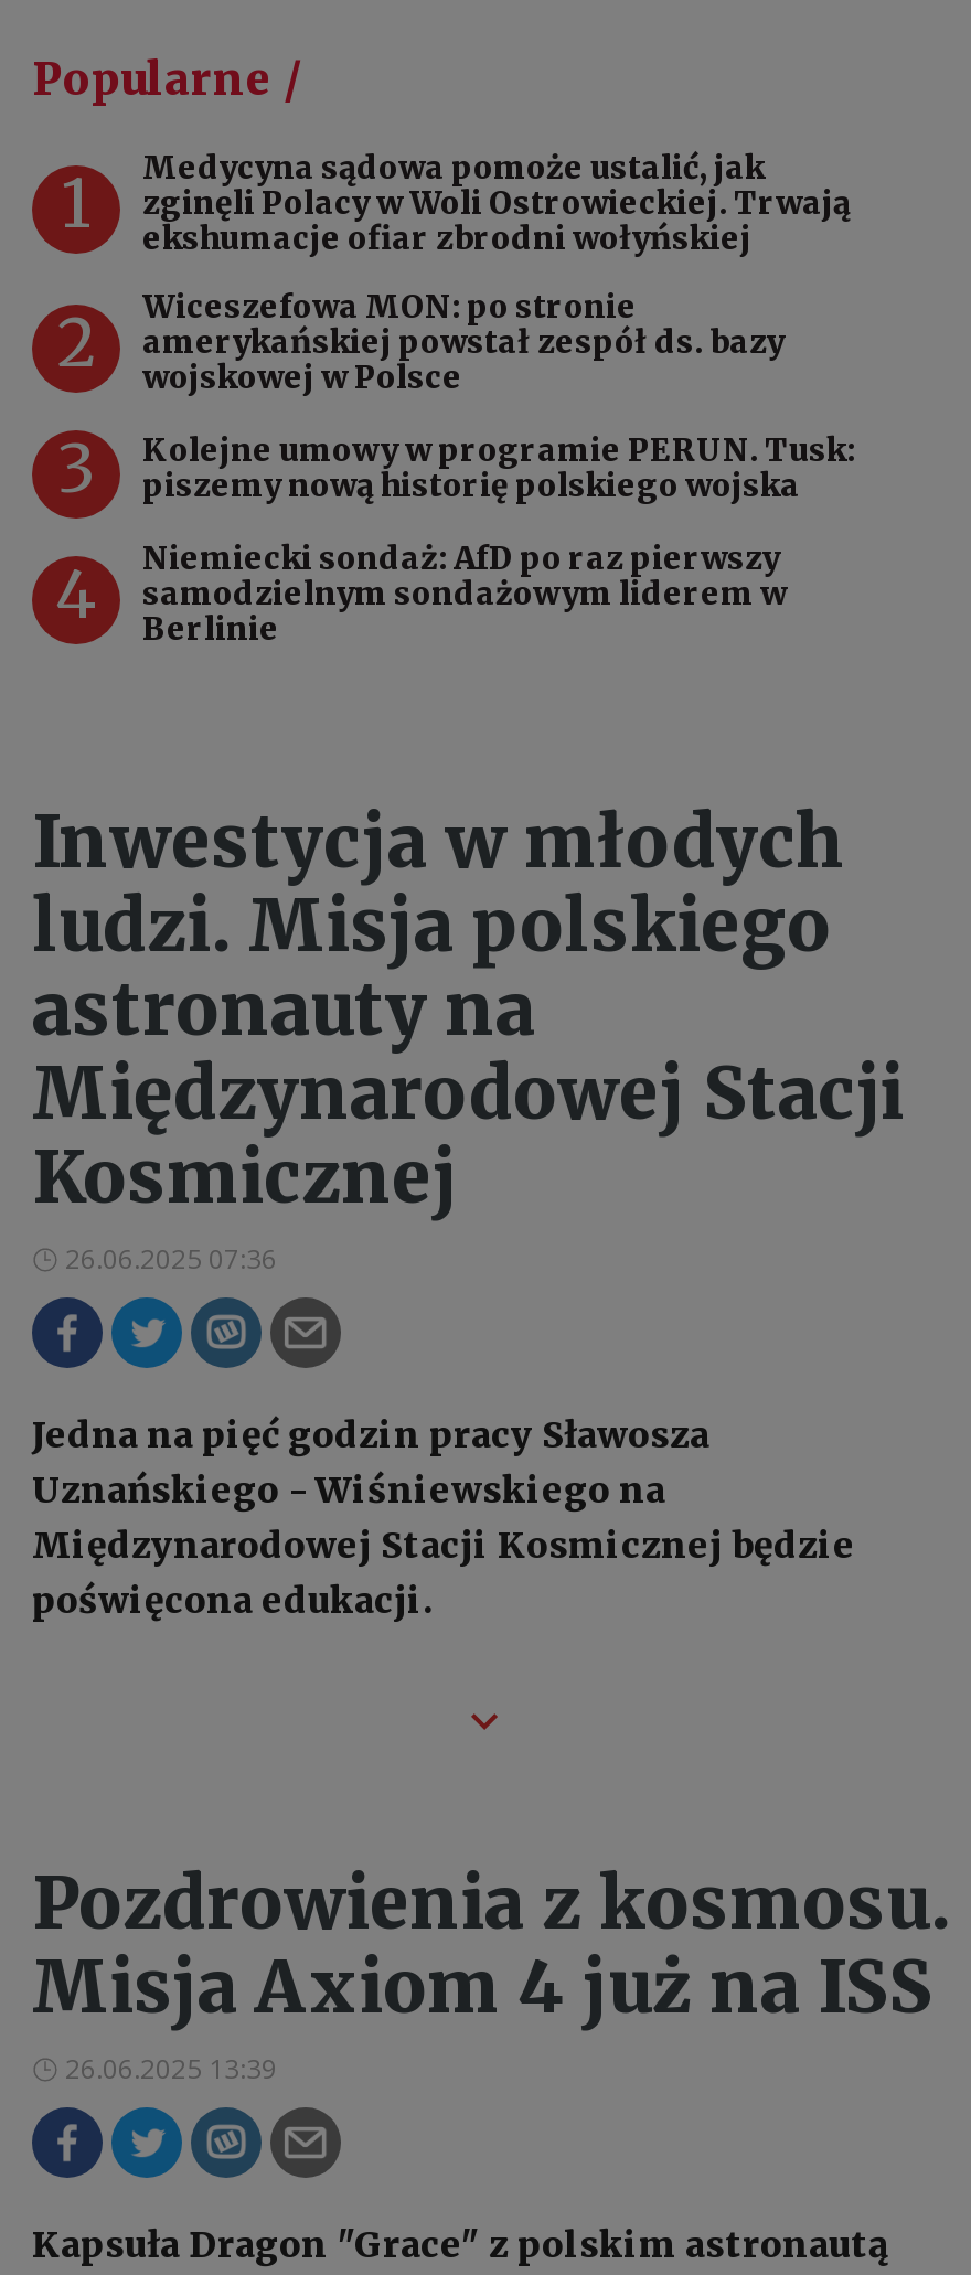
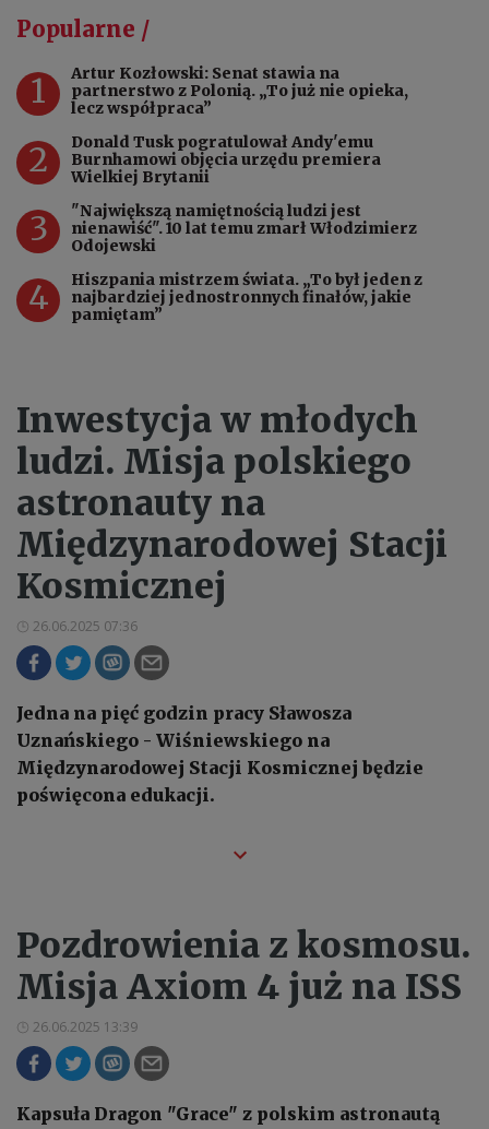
- Medycyna sądowa pomoże ustalić, jak
- zginęli Polacy w Woli Ostrowieckiej. Trwają
- ekshumacje ofiar zbrodni wołyńskiej
+ Artur Kozłowski: Senat stawia na
+ partnerstwo z Polonią. „To już nie opieka,
+ lecz współpraca”

- Wiceszefowa MON: po stronie
- amerykańskiej powstał zespół ds. bazy
- wojskowej w Polsce
+ Donald Tusk pogratulował Andy'emu
+ Burnhamowi objęcia urzędu premiera
+ Wielkiej Brytanii

- Kolejne umowy w programie PERUN. Tusk:
- piszemy nową historię polskiego wojska
+ "Największą namiętnością ludzi jest
+ nienawiść". 10 lat temu zmarł Włodzimierz
+ Odojewski

- Niemiecki sondaż: AfD po raz pierwszy
- samodzielnym sondażowym liderem w
- Berlinie
+ Hiszpania mistrzem świata. „To był jeden z
+ najbardziej jednostronnych finałów, jakie
+ pamiętam”
